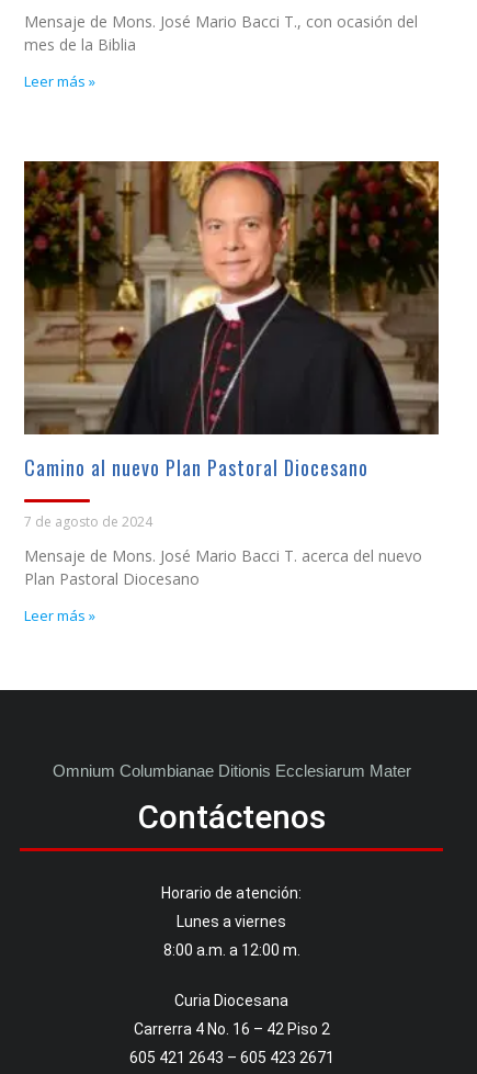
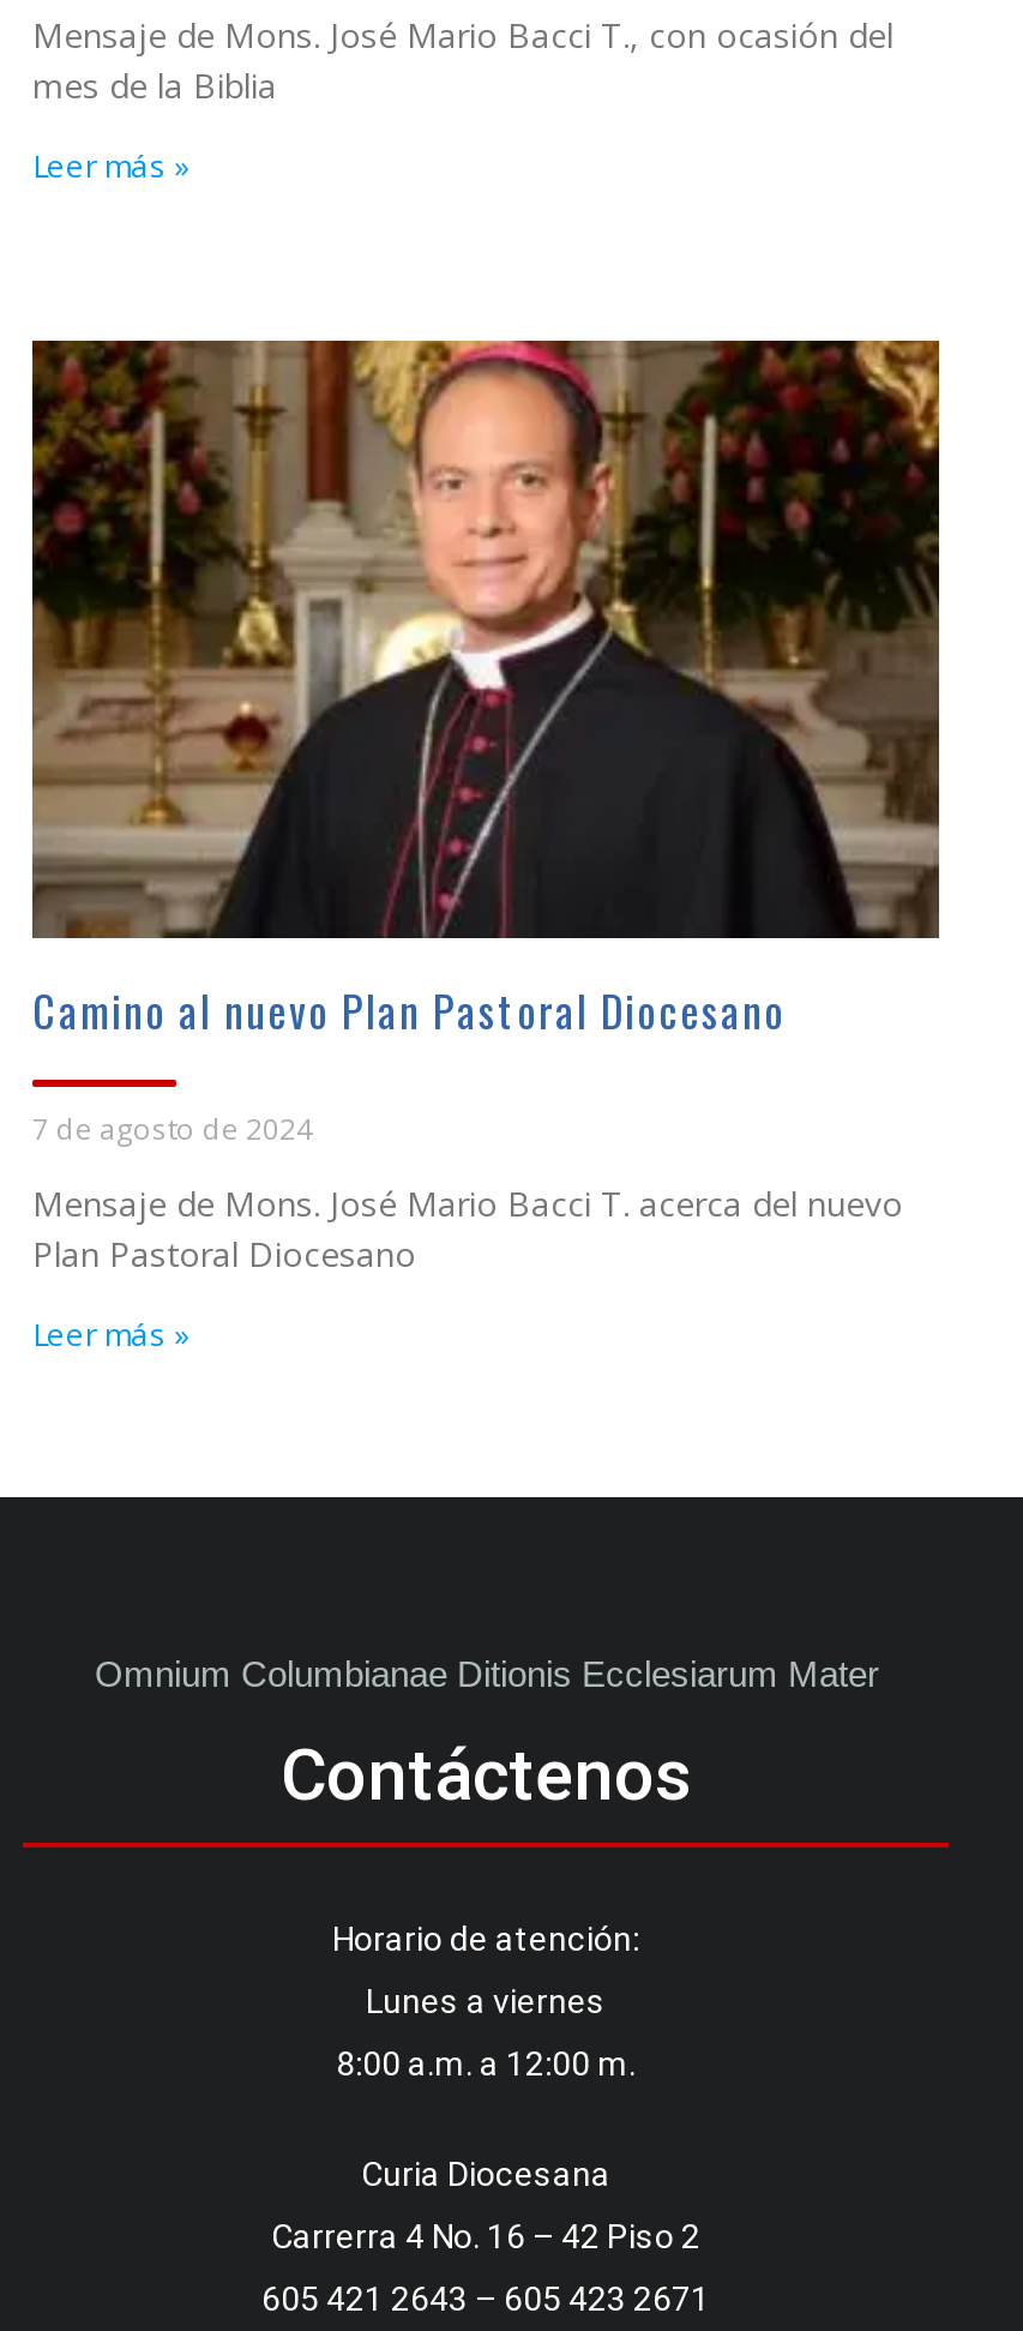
- Omnium Columbianae Ditionis Ecclesiarum M ater
+ Omnium Columbianae Di o nis Ecclesiarum Mater
